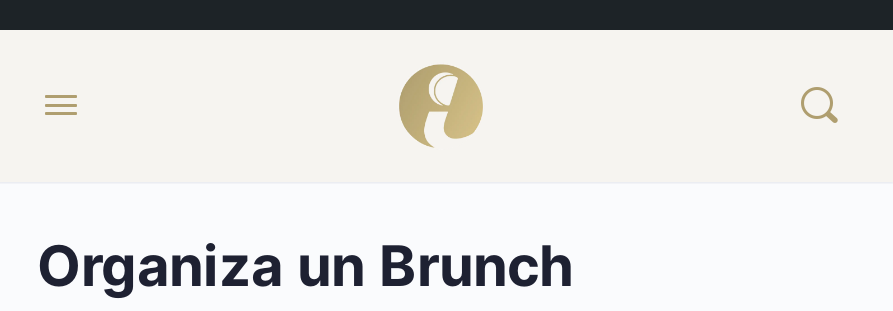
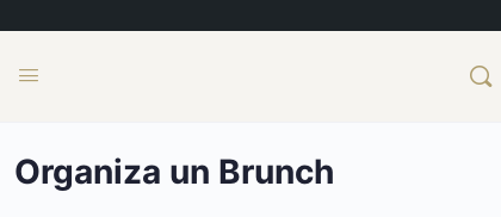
- [image]
